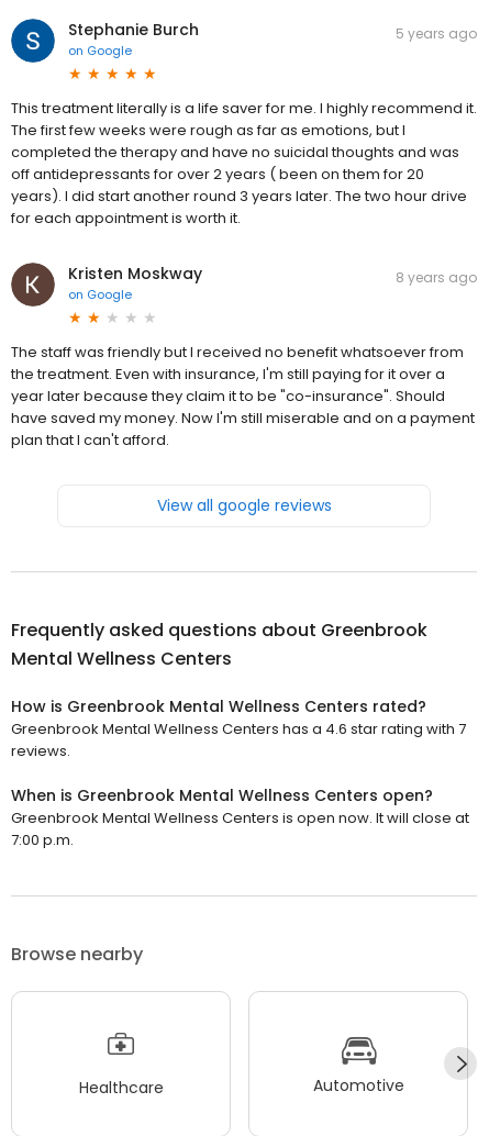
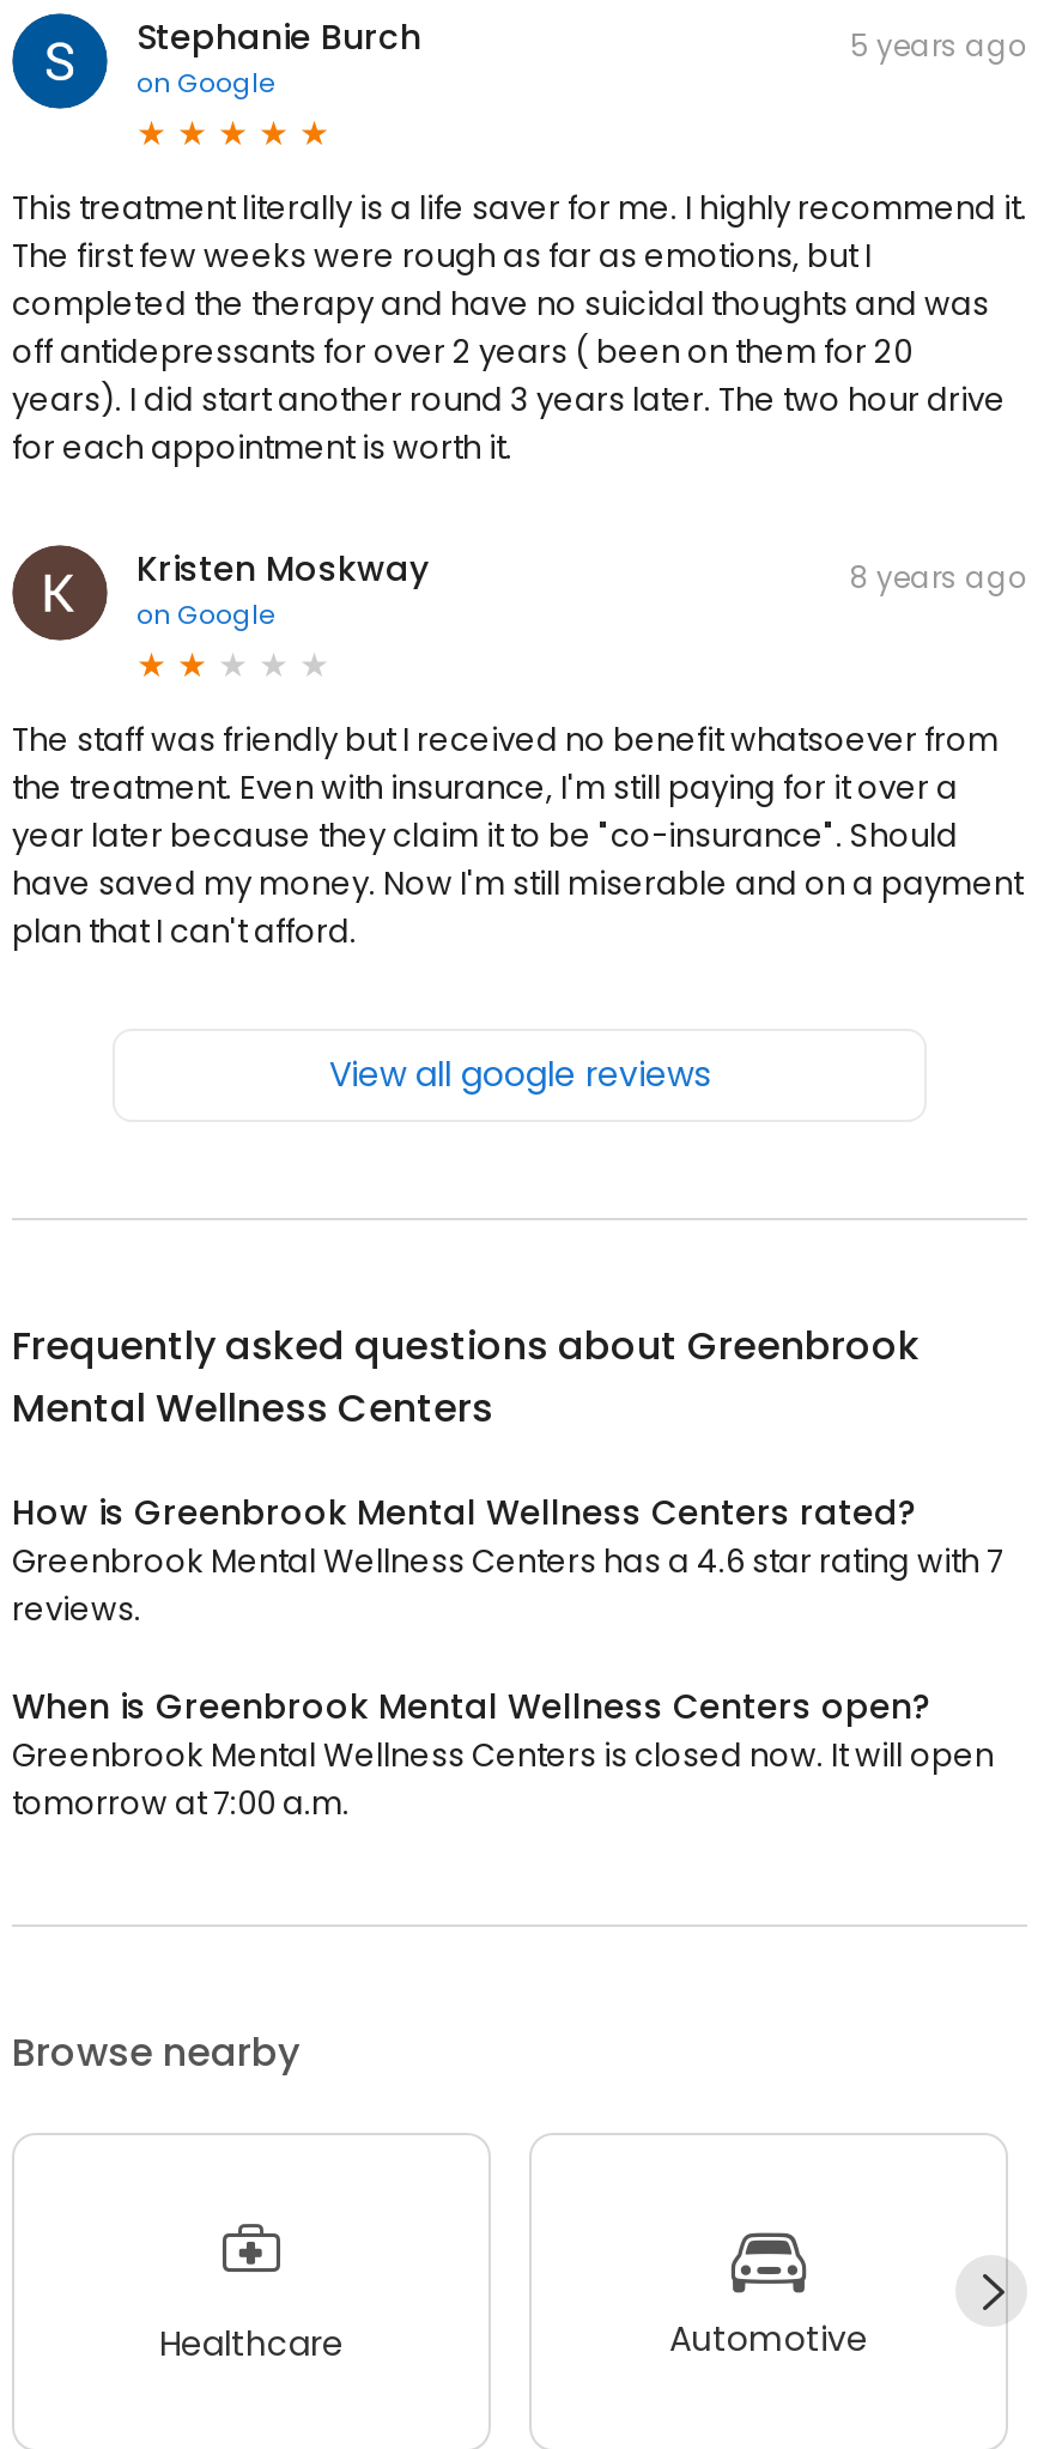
- Greenbrook Mental Wellness Centers is open now. It will close at
- 7:00 p.m.
+ Greenbrook Mental Wellness Centers is closed now. It will open
+ tomorrow at 7:00 a.m.
